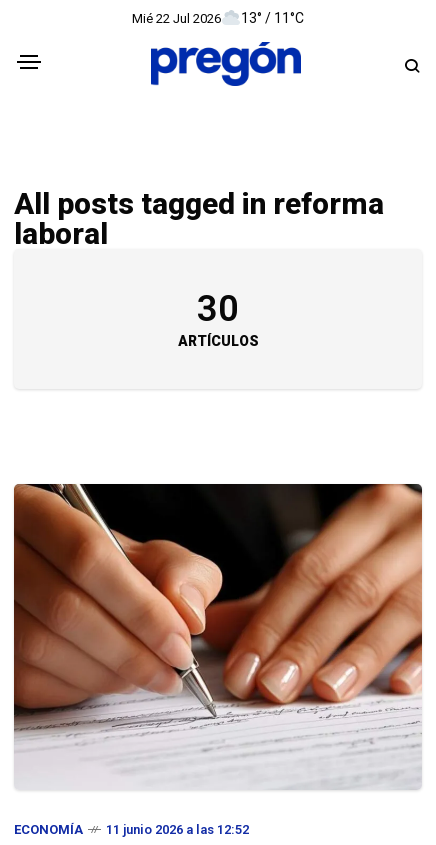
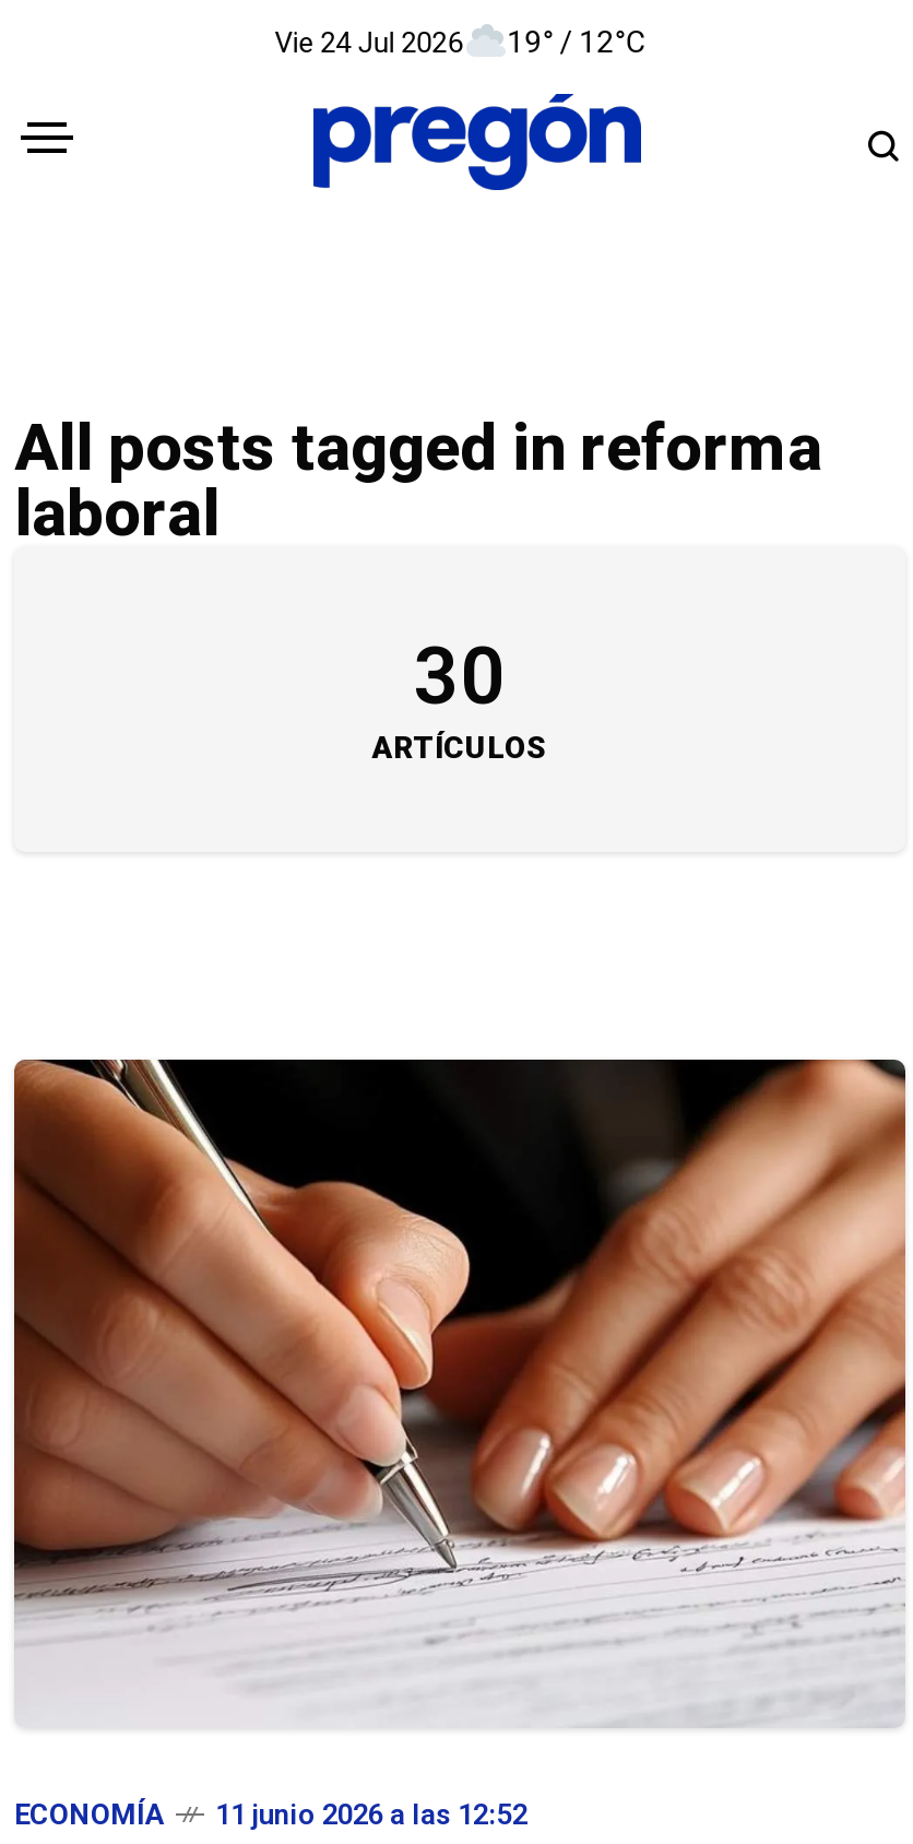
- Mié 22 Jul 2026
- 13° / 11°C
+ Vie 24 Jul 2026
+ 19° / 12°C
